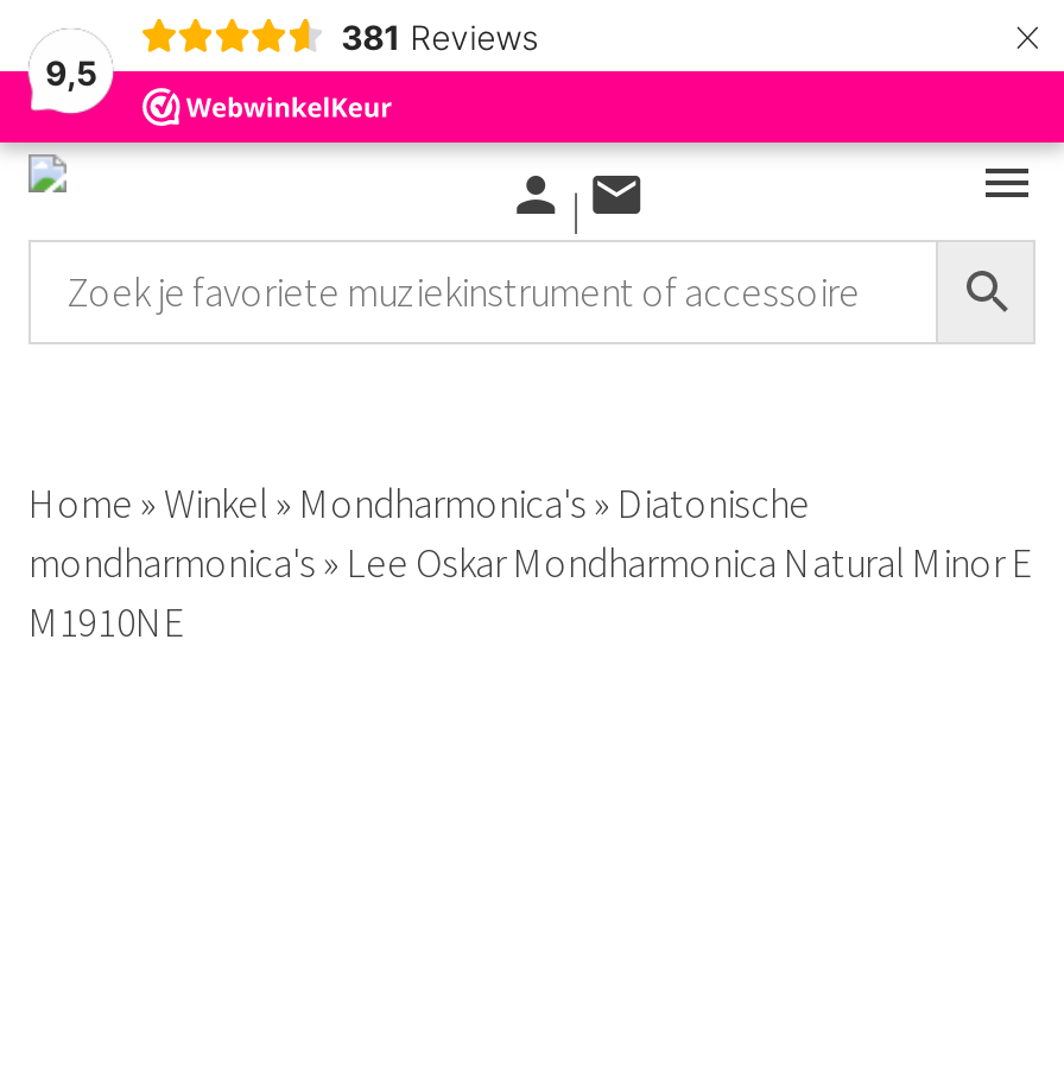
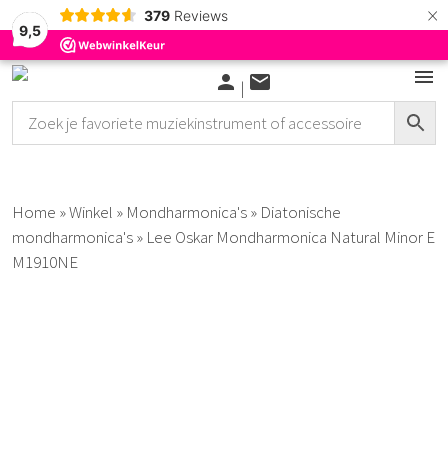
- 381 Reviews
+ 379 Reviews
